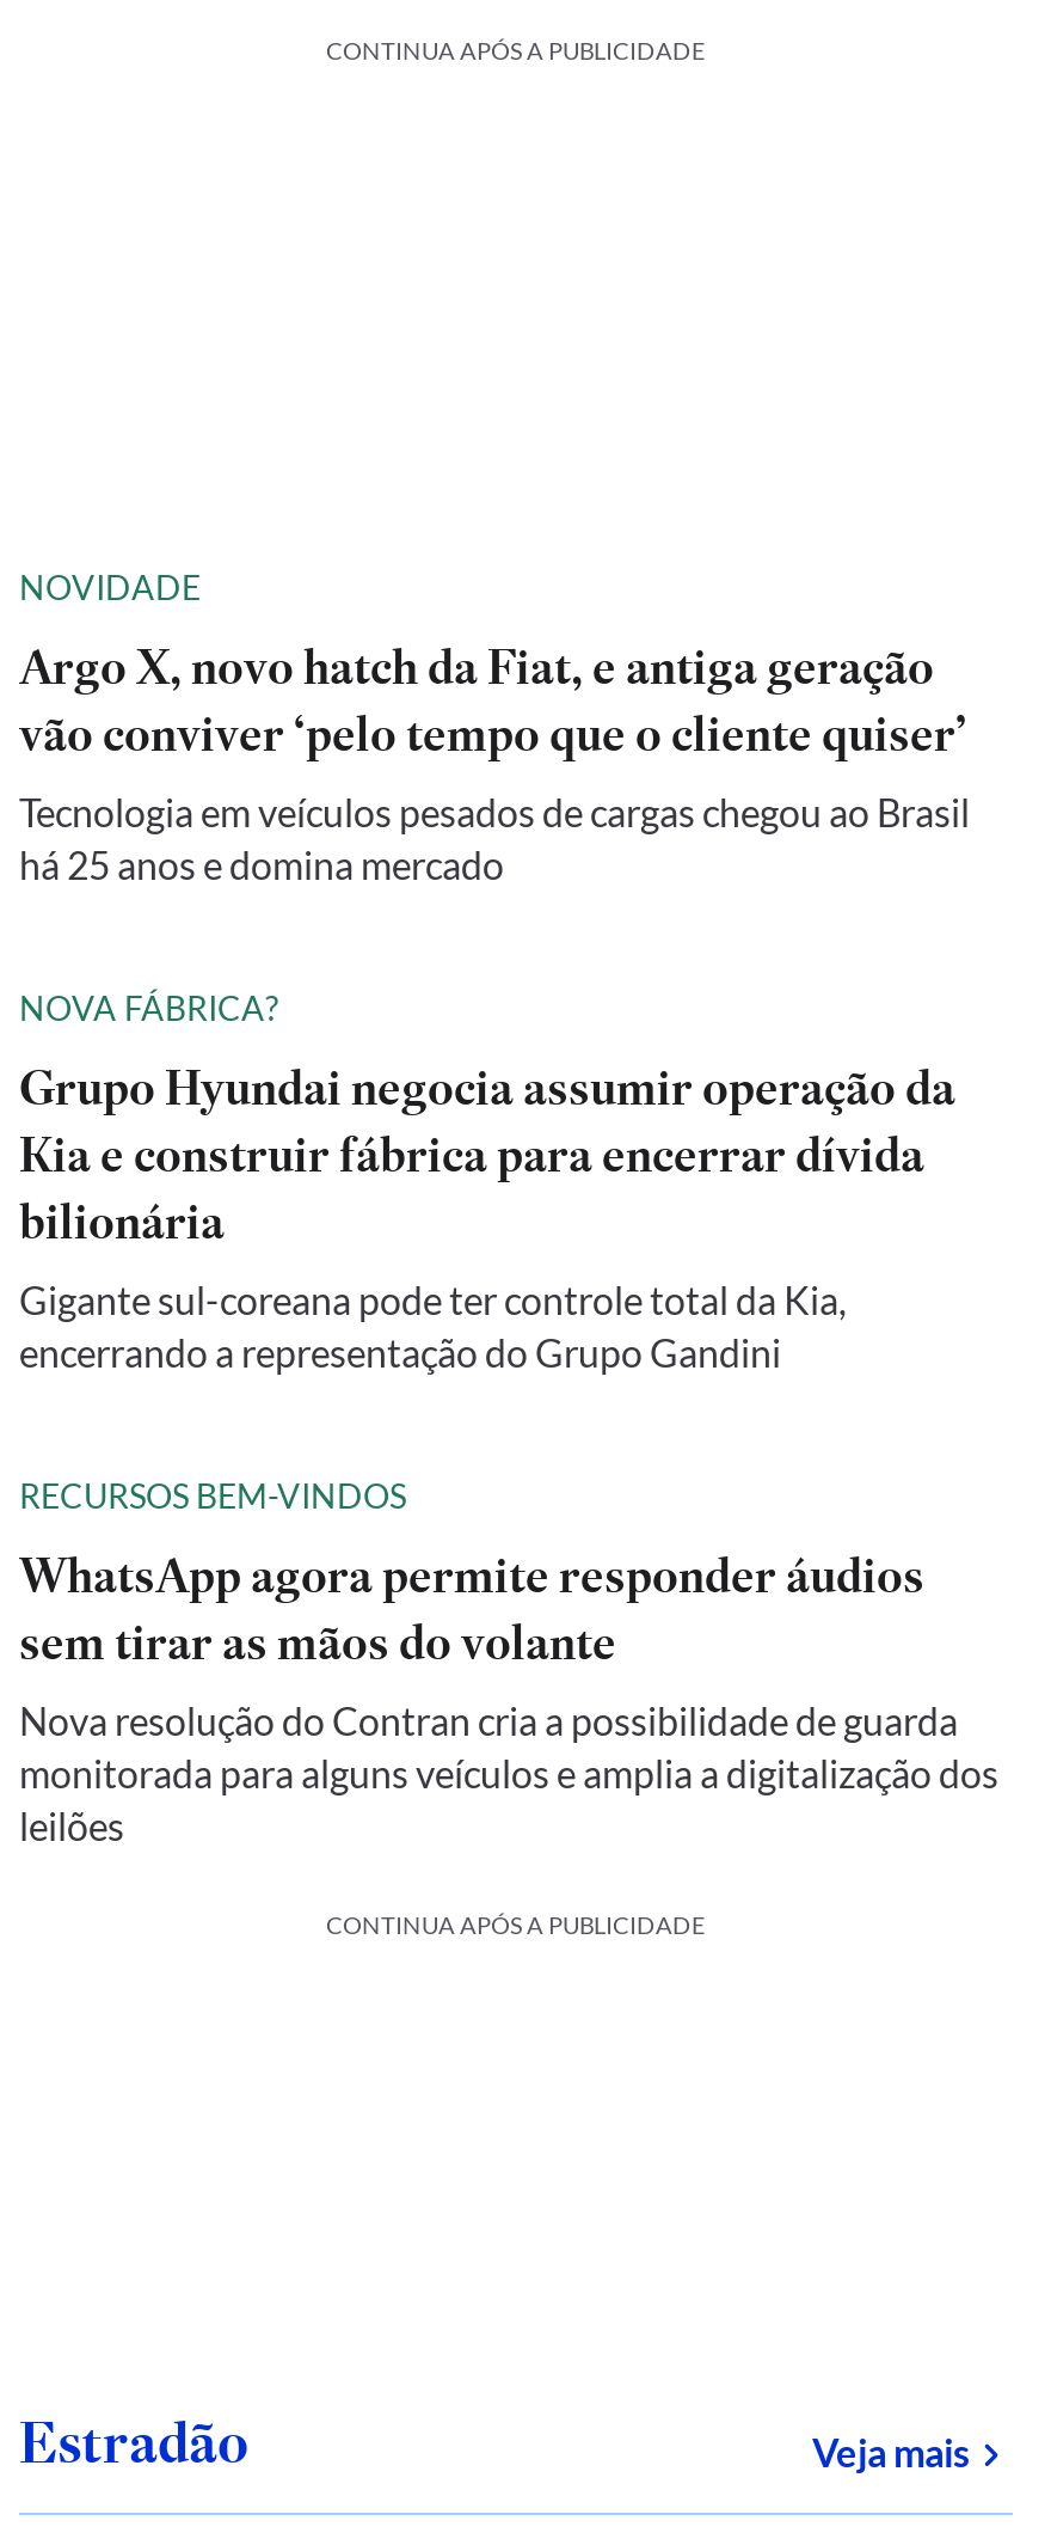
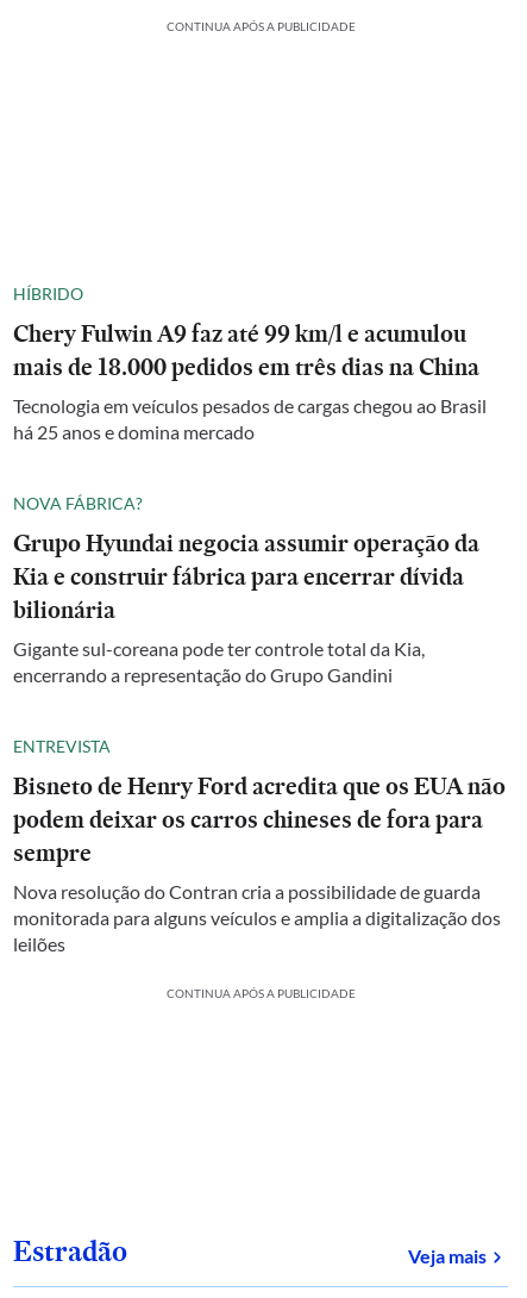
- NOVIDADE
- Argo X, novo hatch da Fiat, e antiga geração
- vão conviver ‘pelo tempo que o cliente quiser’
+ HÍBRIDO
+ Chery Fulwin A9 faz até 99 km/l e acumulou
+ mais de 18.000 pedidos em três dias na China

- RECURSOS BEM-VINDOS
- WhatsApp agora permite responder áudios
- sem tirar as mãos do volante
+ ENTREVISTA
+ Bisneto de Henry Ford acredita que os EUA não
+ podem deixar os carros chineses de fora para
+ sempre
